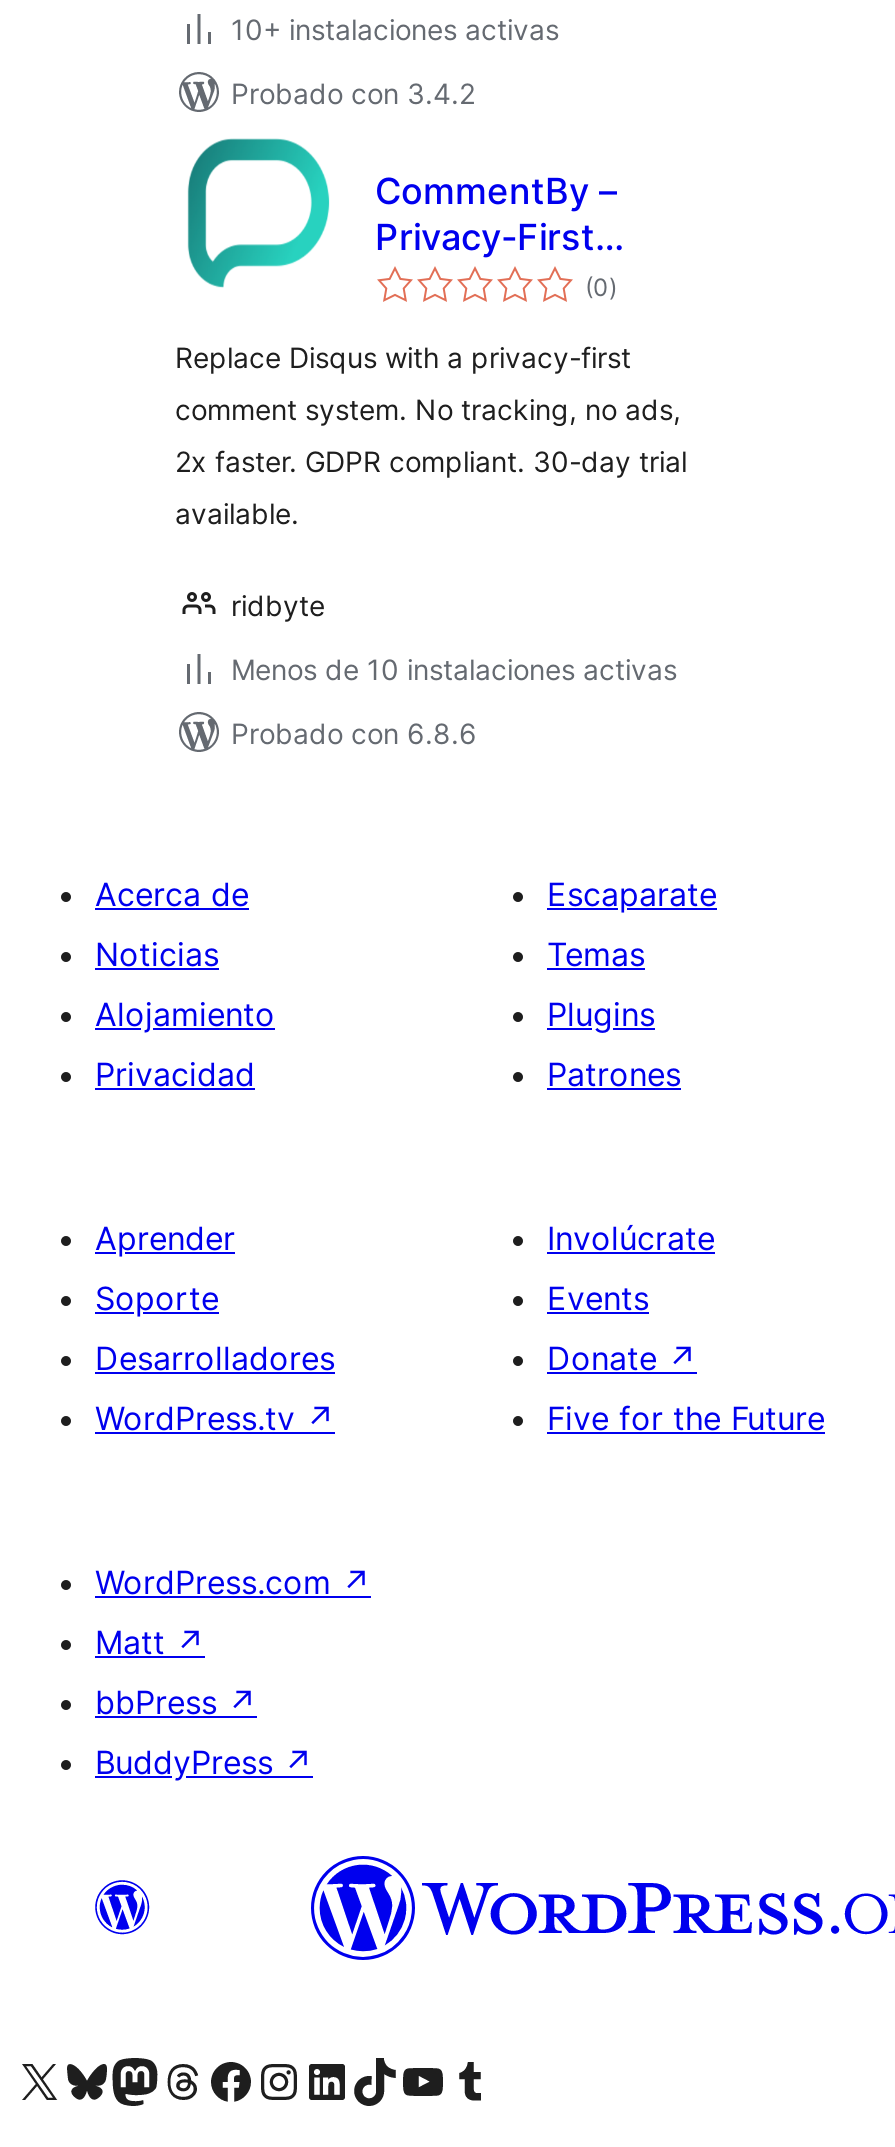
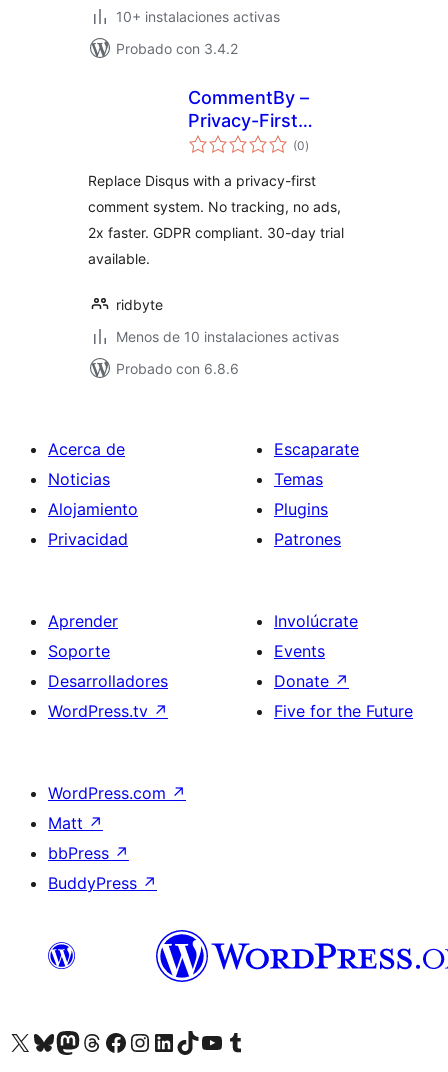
- [image]
